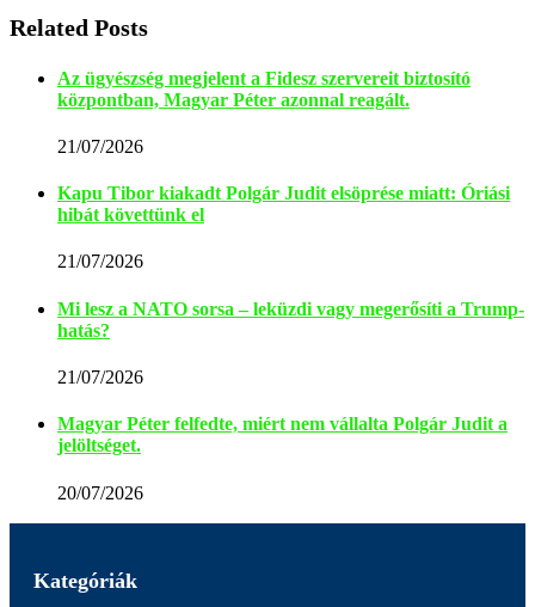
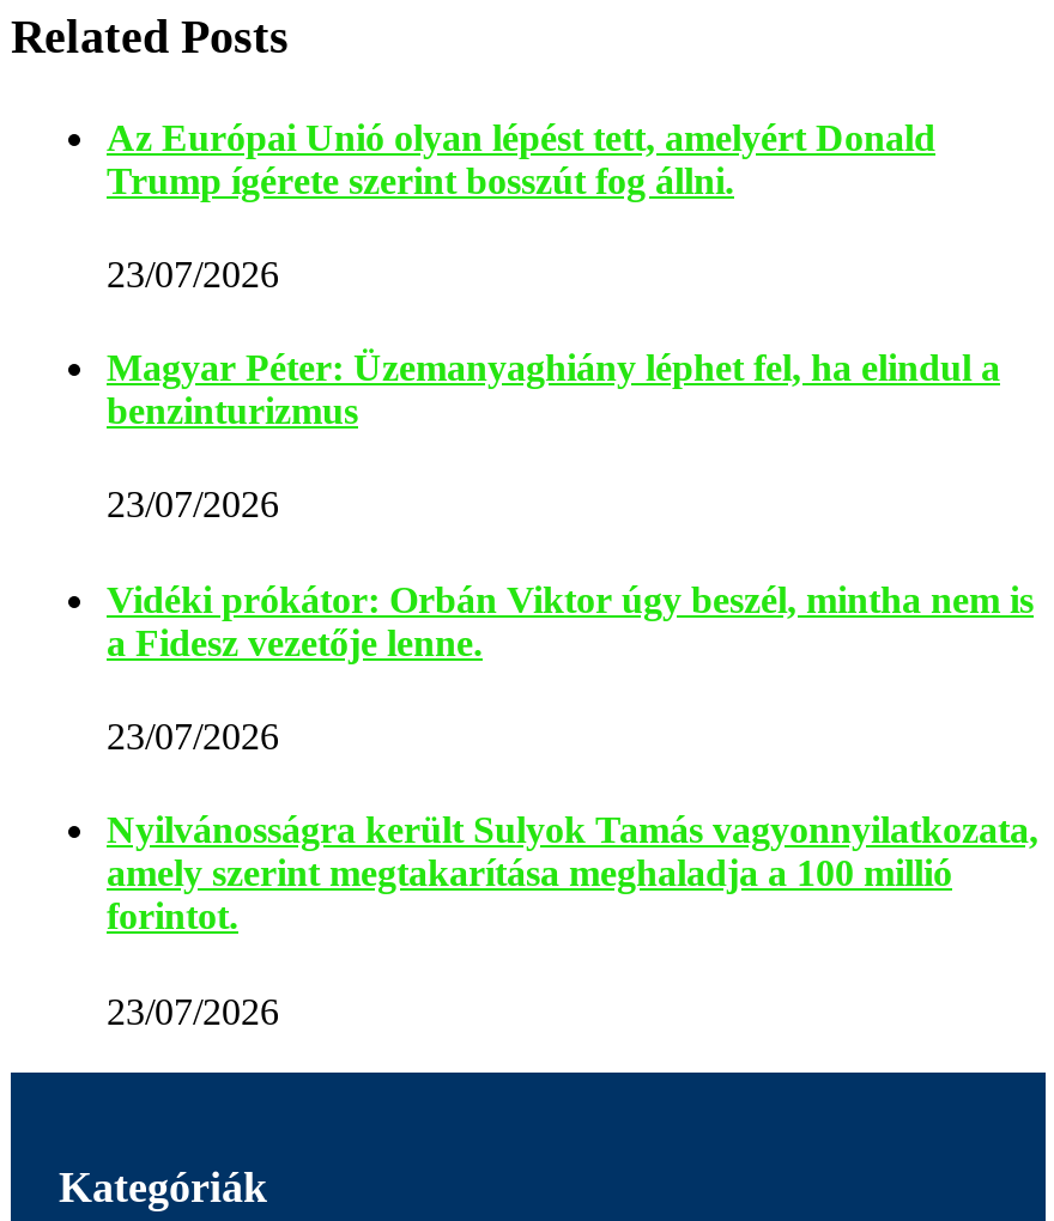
- Az ügyészség megjelent a Fidesz szervereit biztosító
- központban, Magyar Péter azonnal reagált.
+ Az Európai Unió olyan lépést tett, amelyért Donald
+ Trump ígérete szerint bosszút fog állni.

- 21/07/2026
+ 23/07/2026

- Kapu Tibor kiakadt Polgár Judit elsöprése miatt: Óriási
- hibát követtünk el
+ Magyar Péter: Üzemanyaghiány léphet fel, ha elindul a
+ benzinturizmus

- 21/07/2026
+ 23/07/2026

- Mi lesz a NATO sorsa – leküzdi vagy megerősíti a Trump-
- hatás?
+ Vidéki prókátor: Orbán Viktor úgy beszél, mintha nem is
+ a Fidesz vezetője lenne.

- 21/07/2026
+ 23/07/2026

- Magyar Péter felfedte, miért nem vállalta Polgár Judit a
- jelöltséget.
+ Nyilvánosságra került Sulyok Tamás vagyonnyilatkozata,
+ amely szerint megtakarítása meghaladja a 100 millió
+ forintot.

- 20/07/2026
+ 23/07/2026
